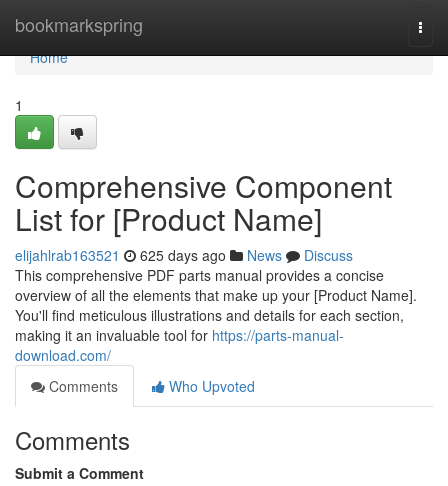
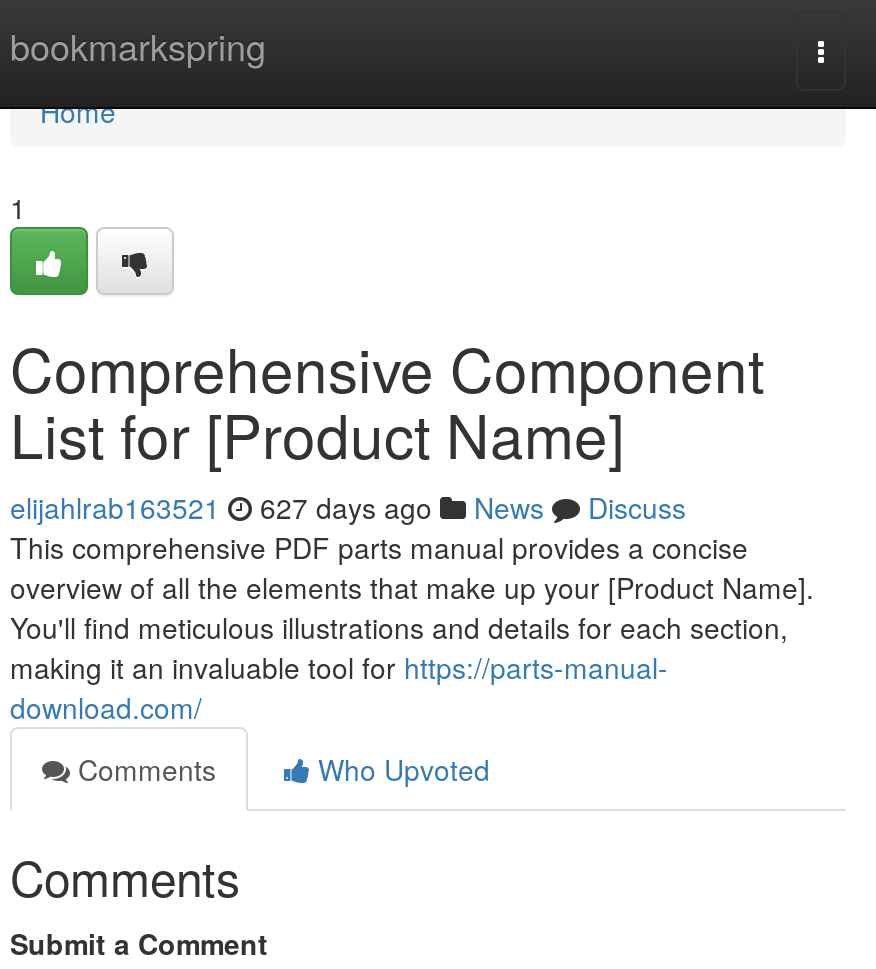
- elijahlrab163521 625 days ago News Discuss
+ elijahlrab163521 627 days ago News Discuss
